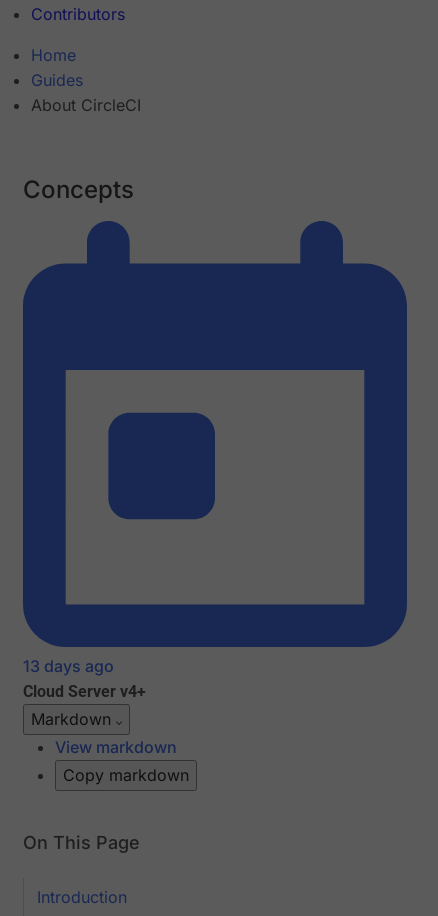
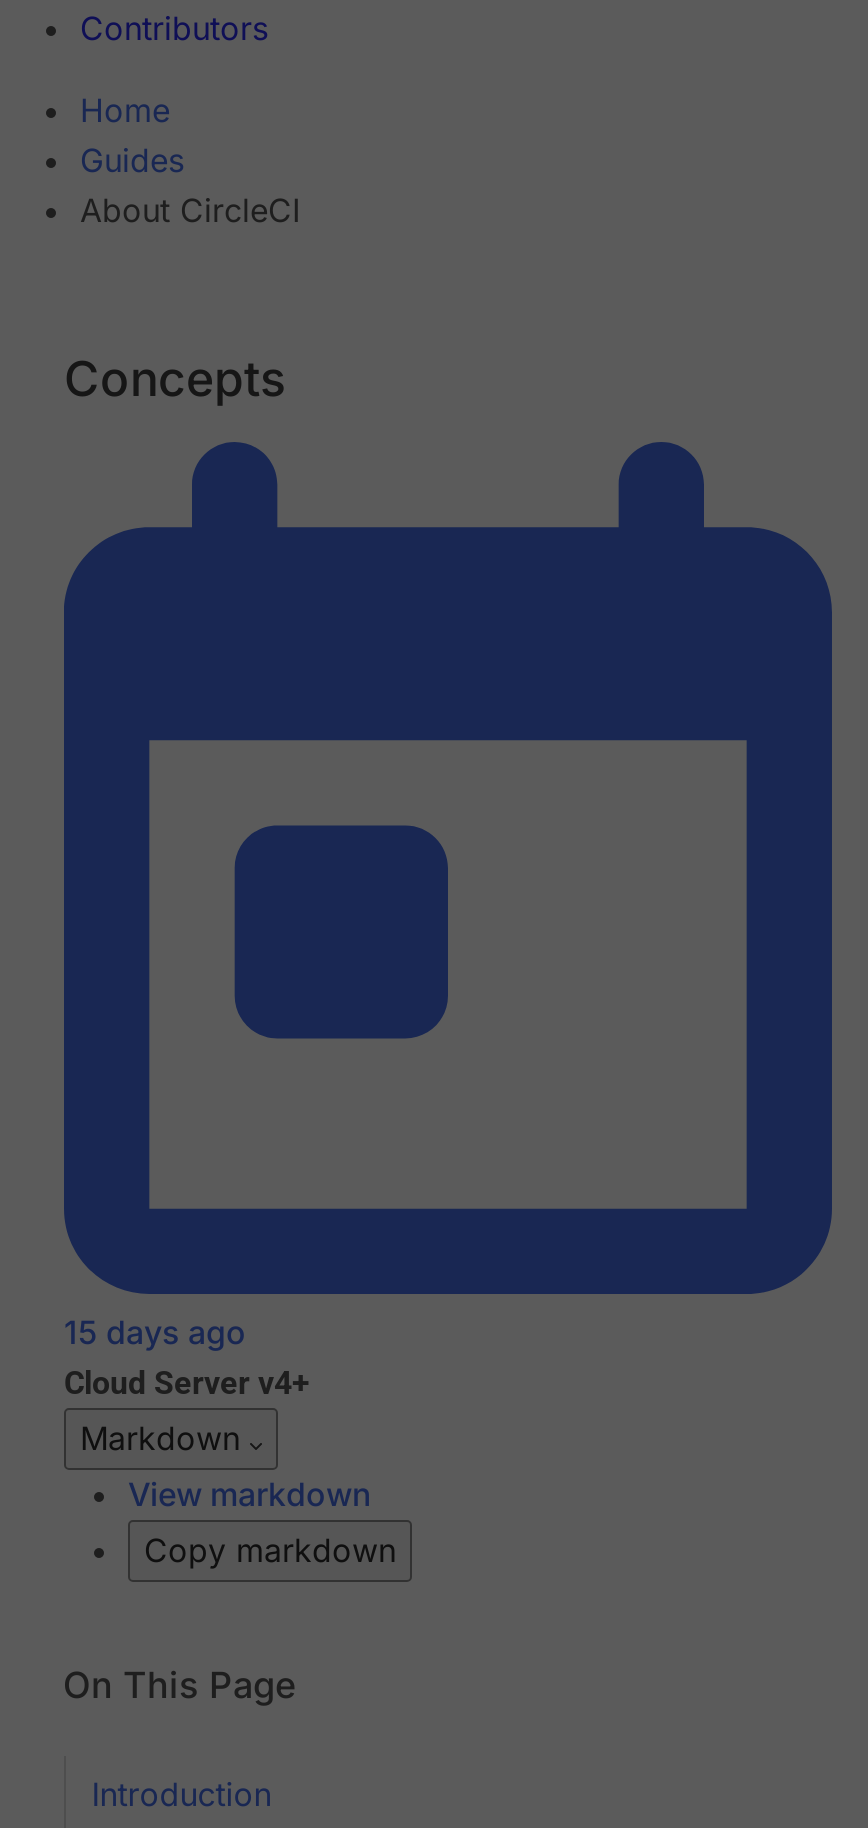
- 13 days ago
+ 15 days ago
